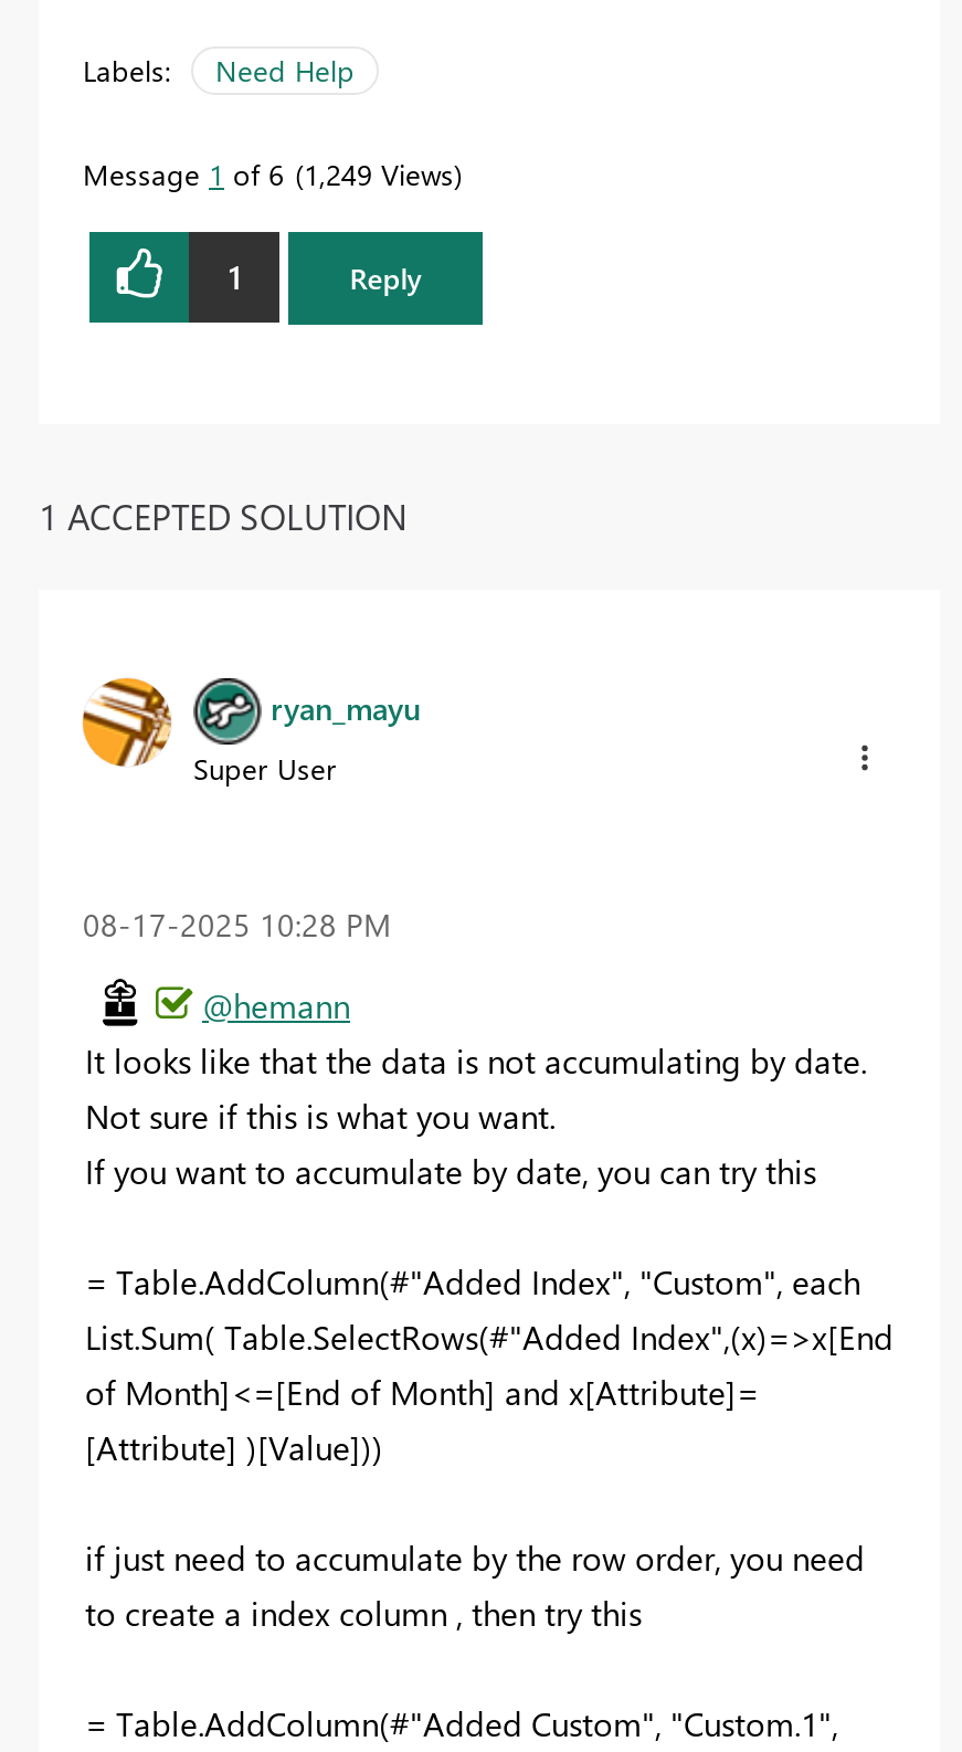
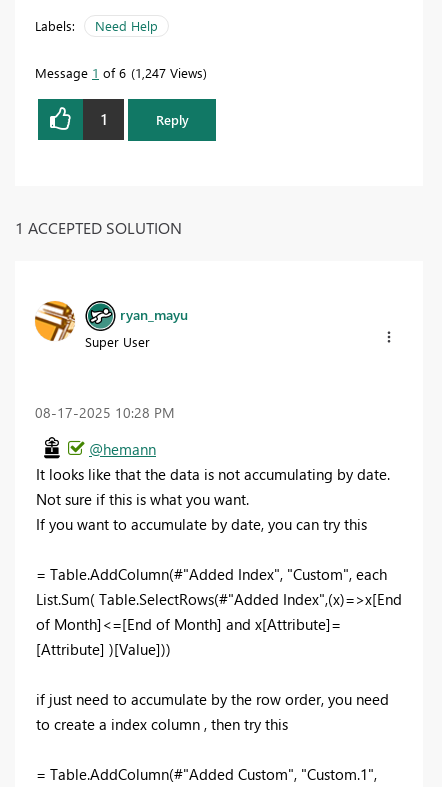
- Message 1 of 6 1,249 Views
+ Message 1 of 6 1,247 Views
